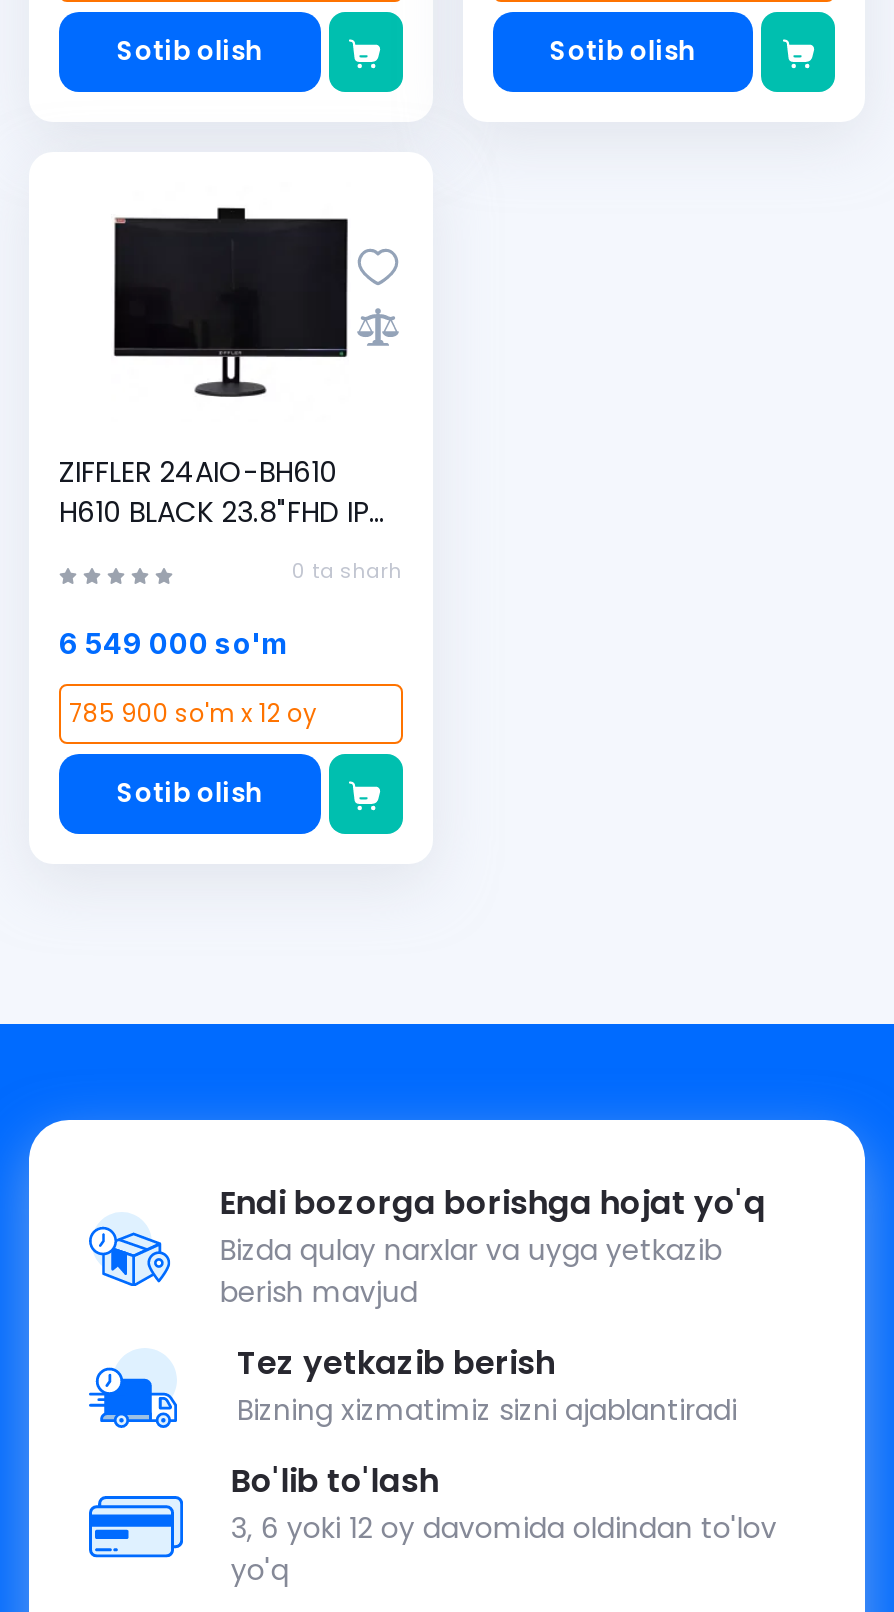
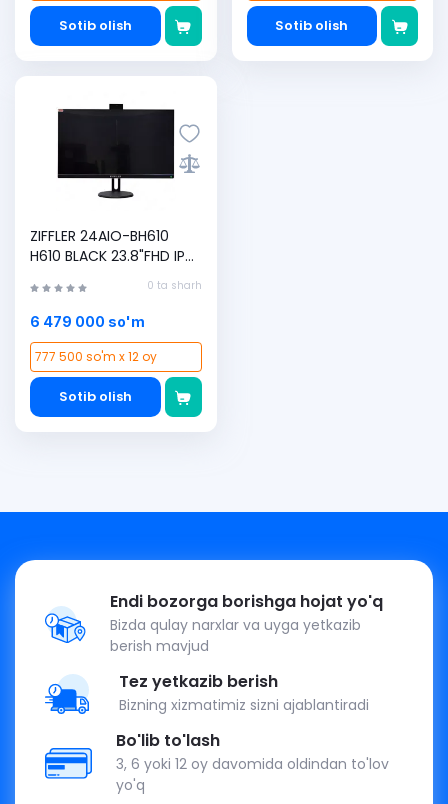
- 6 549 000 so'm
+ 6 479 000 so'm

- 785 900 so'm x 12 oy
+ 777 500 so'm x 12 oy
